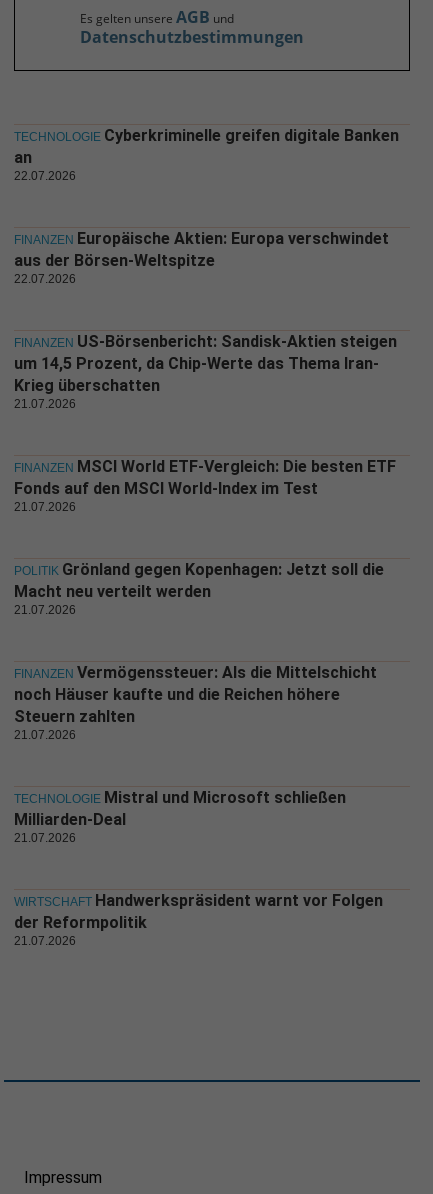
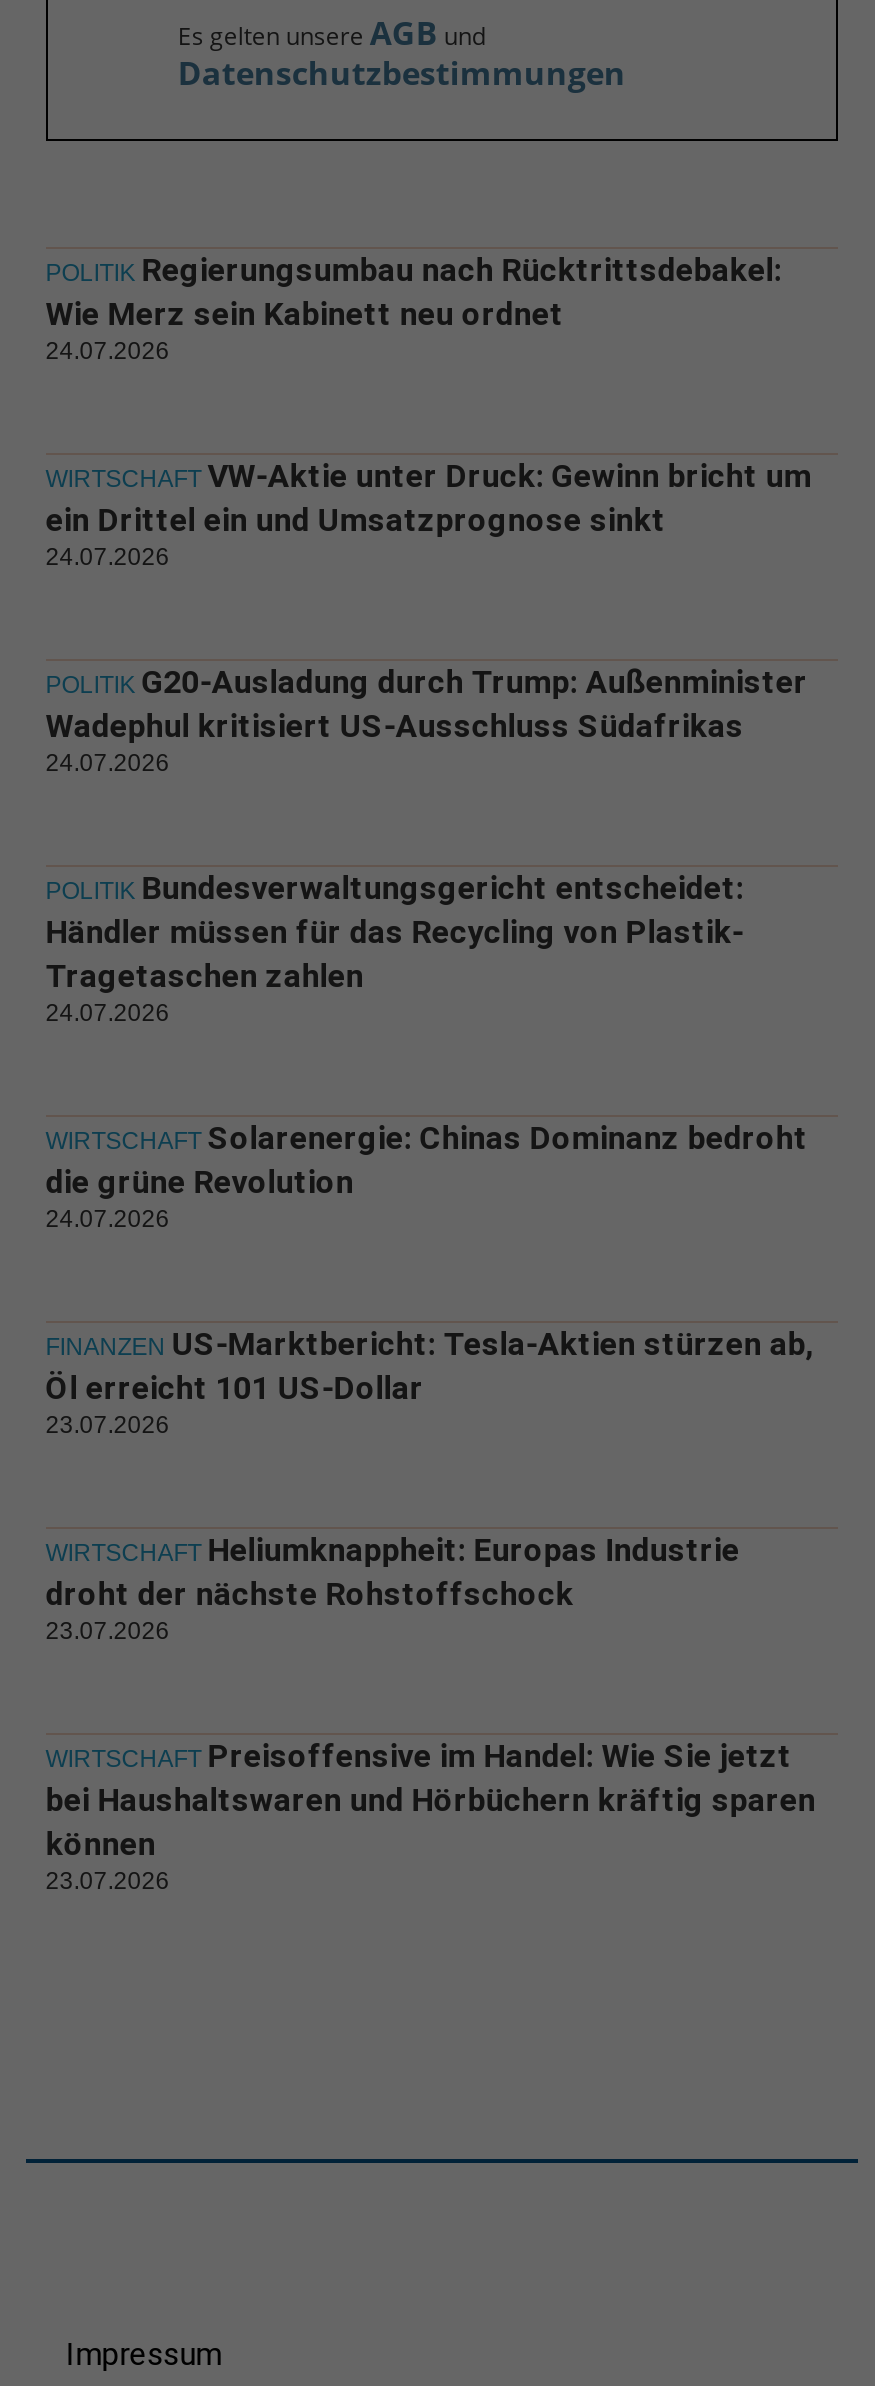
- TECHNOLOGIE Cyberkriminelle greifen digitale Banken
- an
- 22.07.2026
+ POLITIK Regierungsumbau nach Rücktrittsdebakel:
+ Wie Merz sein Kabinett neu ordnet
+ 24.07.2026

- FINANZEN Europäische Aktien: Europa verschwindet
- aus der Börsen-Weltspitze
- 22.07.2026
+ WIRTSCHAFT VW-Aktie unter Druck: Gewinn bricht um
+ ein Drittel ein und Umsatzprognose sinkt
+ 24.07.2026

- FINANZEN US-Börsenbericht: Sandisk-Aktien steigen
- um 14,5 Prozent, da Chip-Werte das Thema Iran-
- Krieg überschatten
- 21.07.2026
+ POLITIK G20-Ausladung durch Trump: Außenminister
+ Wadephul kritisiert US-Ausschluss Südafrikas
+ 24.07.2026

- FINANZEN MSCI World ETF-Vergleich: Die besten ETF
- Fonds auf den MSCI World-Index im Test
- 21.07.2026
+ POLITIK Bundesverwaltungsgericht entscheidet:
+ Händler müssen für das Recycling von Plastik-
+ Tragetaschen zahlen
+ 24.07.2026

- POLITIK Grönland gegen Kopenhagen: Jetzt soll die
- Macht neu verteilt werden
- 21.07.2026
+ WIRTSCHAFT Solarenergie: Chinas Dominanz bedroht
+ die grüne Revolution
+ 24.07.2026

- FINANZEN Vermögenssteuer: Als die Mittelschicht
- noch Häuser kaufte und die Reichen höhere
- Steuern zahlten
- 21.07.2026
+ FINANZEN US-Marktbericht: Tesla-Aktien stürzen ab,
+ Öl erreicht 101 US-Dollar
+ 23.07.2026

- TECHNOLOGIE Mistral und Microsoft schließen
- Milliarden-Deal
- 21.07.2026
+ WIRTSCHAFT Heliumknappheit: Europas Industrie
+ droht der nächste Rohstoffschock
+ 23.07.2026

- WIRTSCHAFT Handwerkspräsident warnt vor Folgen
- der Reformpolitik
- 21.07.2026
+ WIRTSCHAFT Preisoffensive im Handel: Wie Sie jetzt
+ bei Haushaltswaren und Hörbüchern kräftig sparen
+ können
+ 23.07.2026
